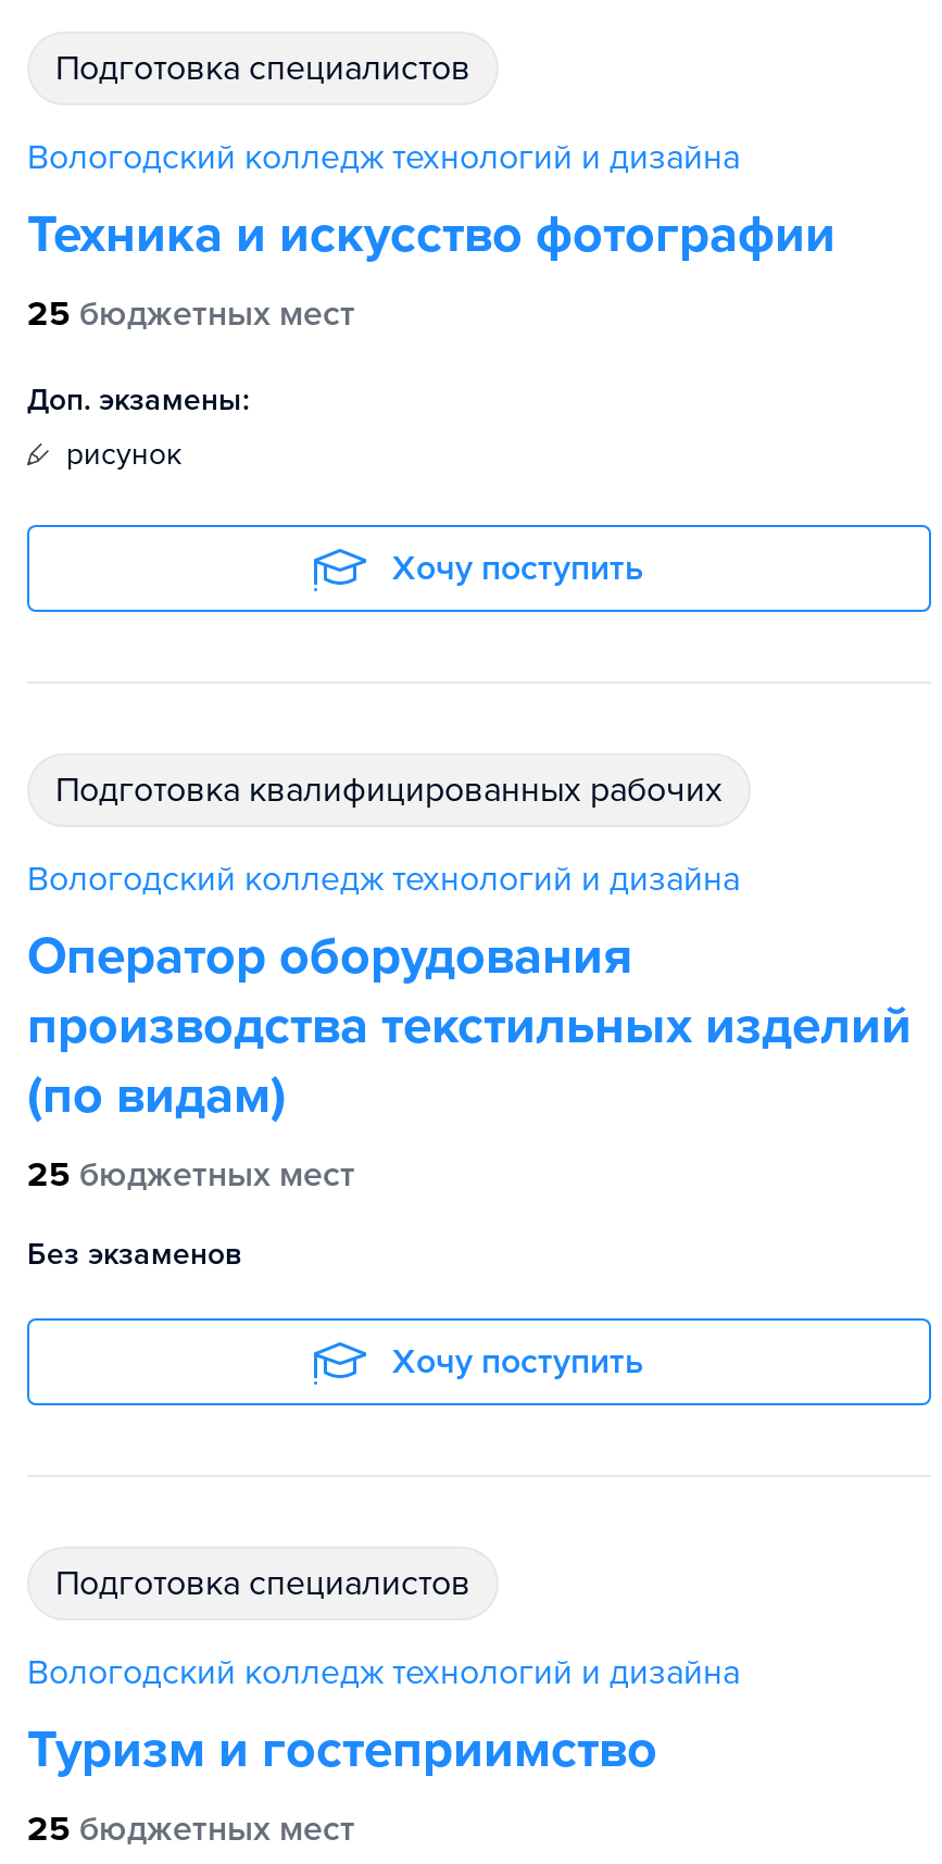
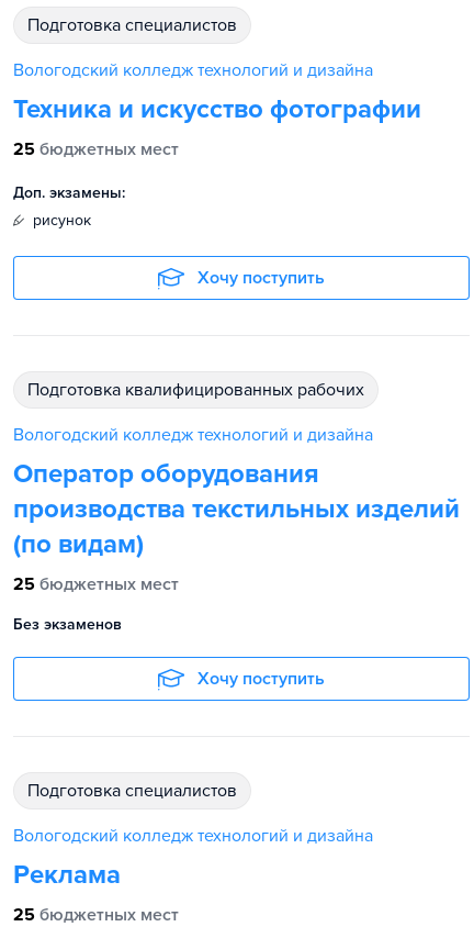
- Туризм и гостеприимство
+ Реклама
